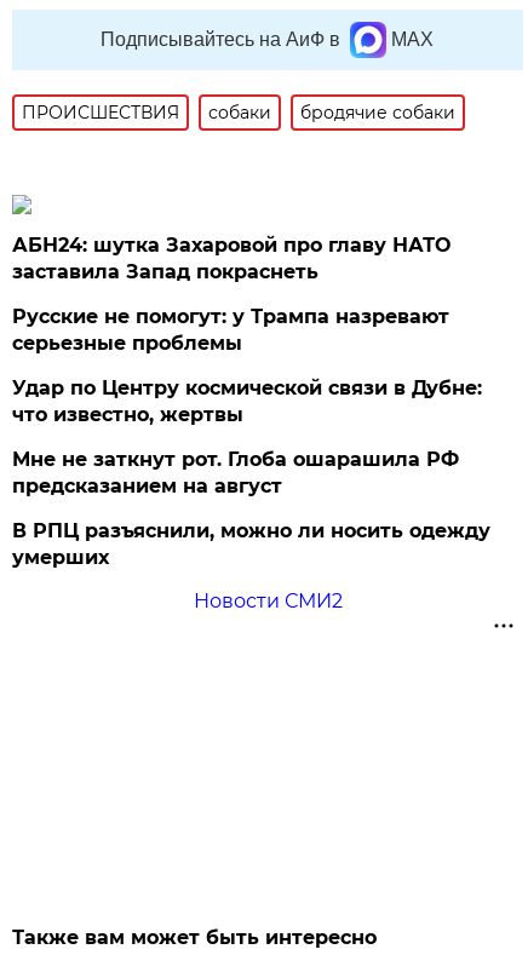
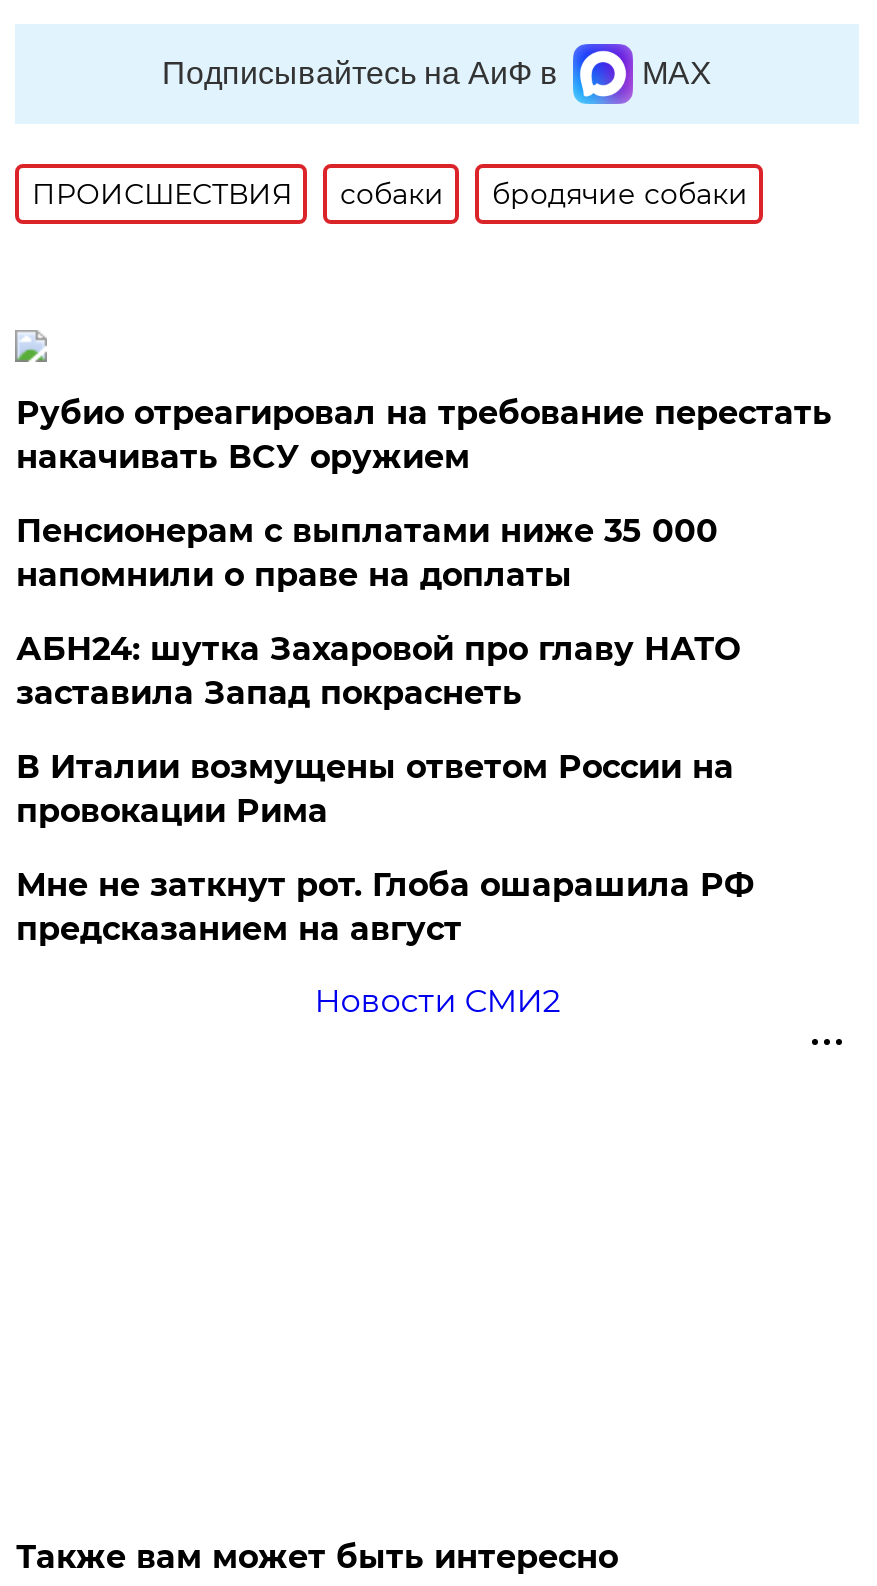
+ Рубио отреагировал на требование перестать
+ накачивать ВСУ оружием
+ Пенсионерам с выплатами ниже 35 000
+ напомнили о праве на доплаты

moved down: АБН24: шутка Захаровой про главу НАТО | заставила Запад покраснеть

- Русские не помогут: у Трампа назревают
- серьезные проблемы
- Удар по Центру космической связи в Дубне:
- что известно, жертвы
+ В Италии возмущены ответом России на
+ провокации Рима

moved down: Мне не заткнут рот. Глоба ошарашила РФ | предсказанием на август

- В РПЦ разъяснили, можно ли носить одежду
- умерших
